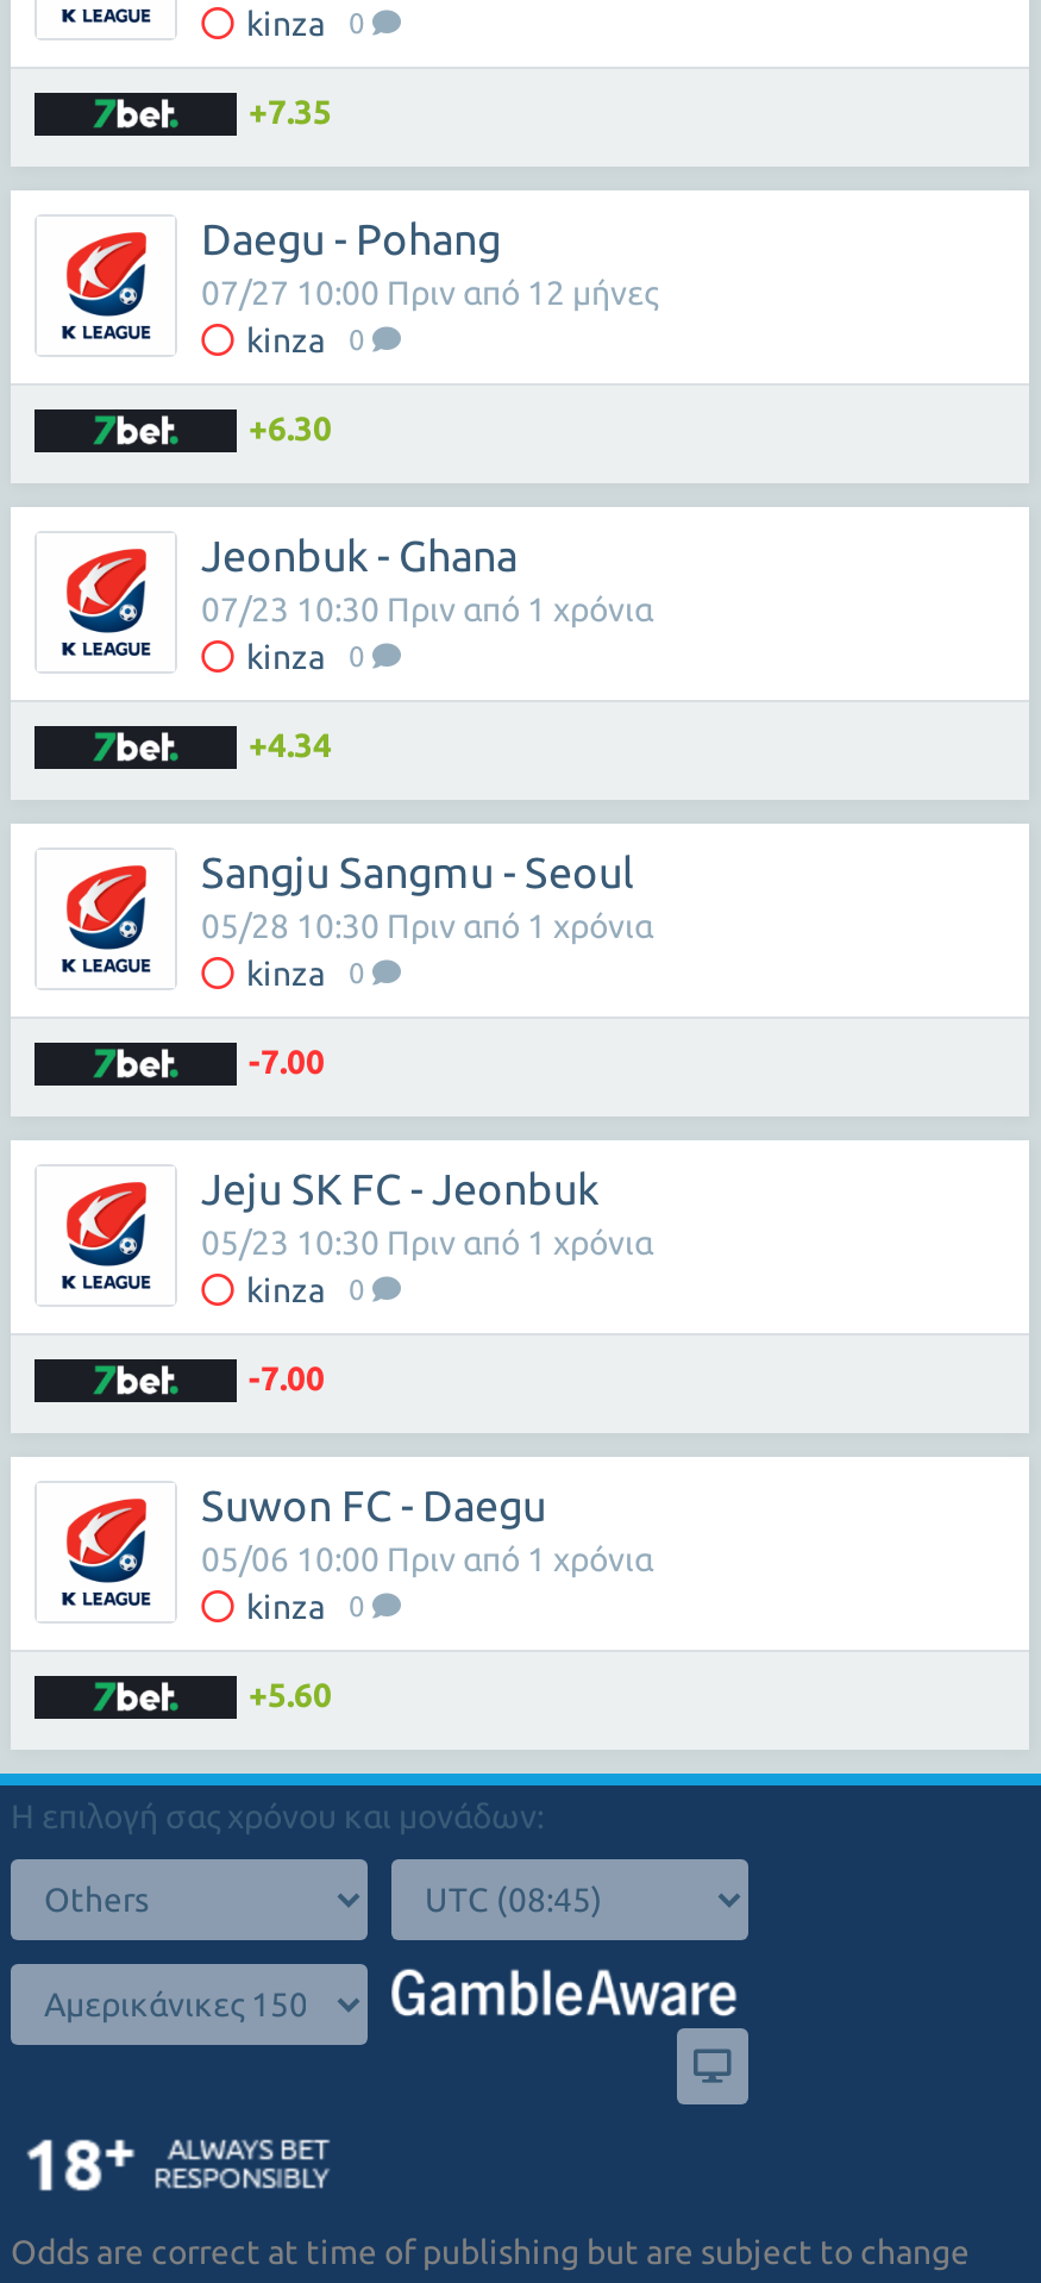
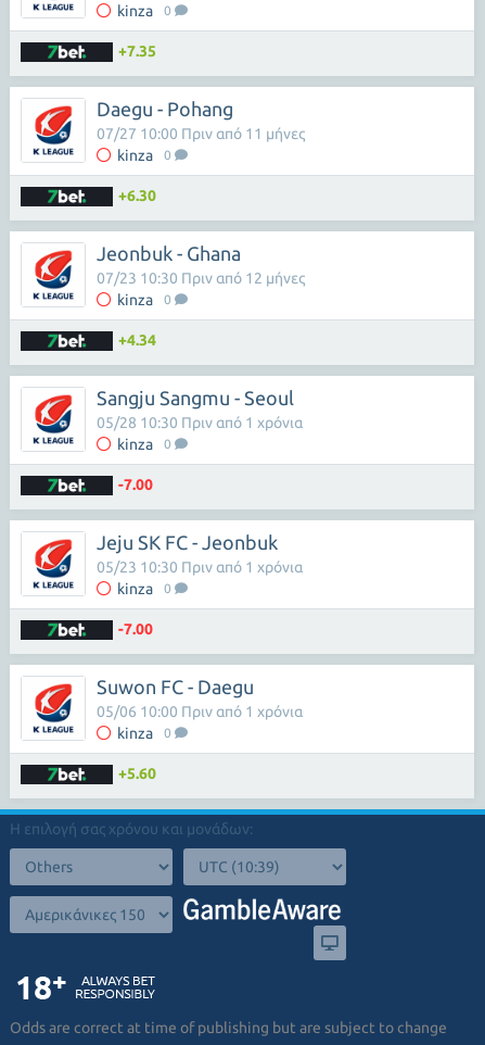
- 07/27 10:00 Πριν από 12 μήνες
+ 07/27 10:00 Πριν από 11 μήνες

- 07/23 10:30 Πριν από 1 χρόνια
+ 07/23 10:30 Πριν από 12 μήνες
